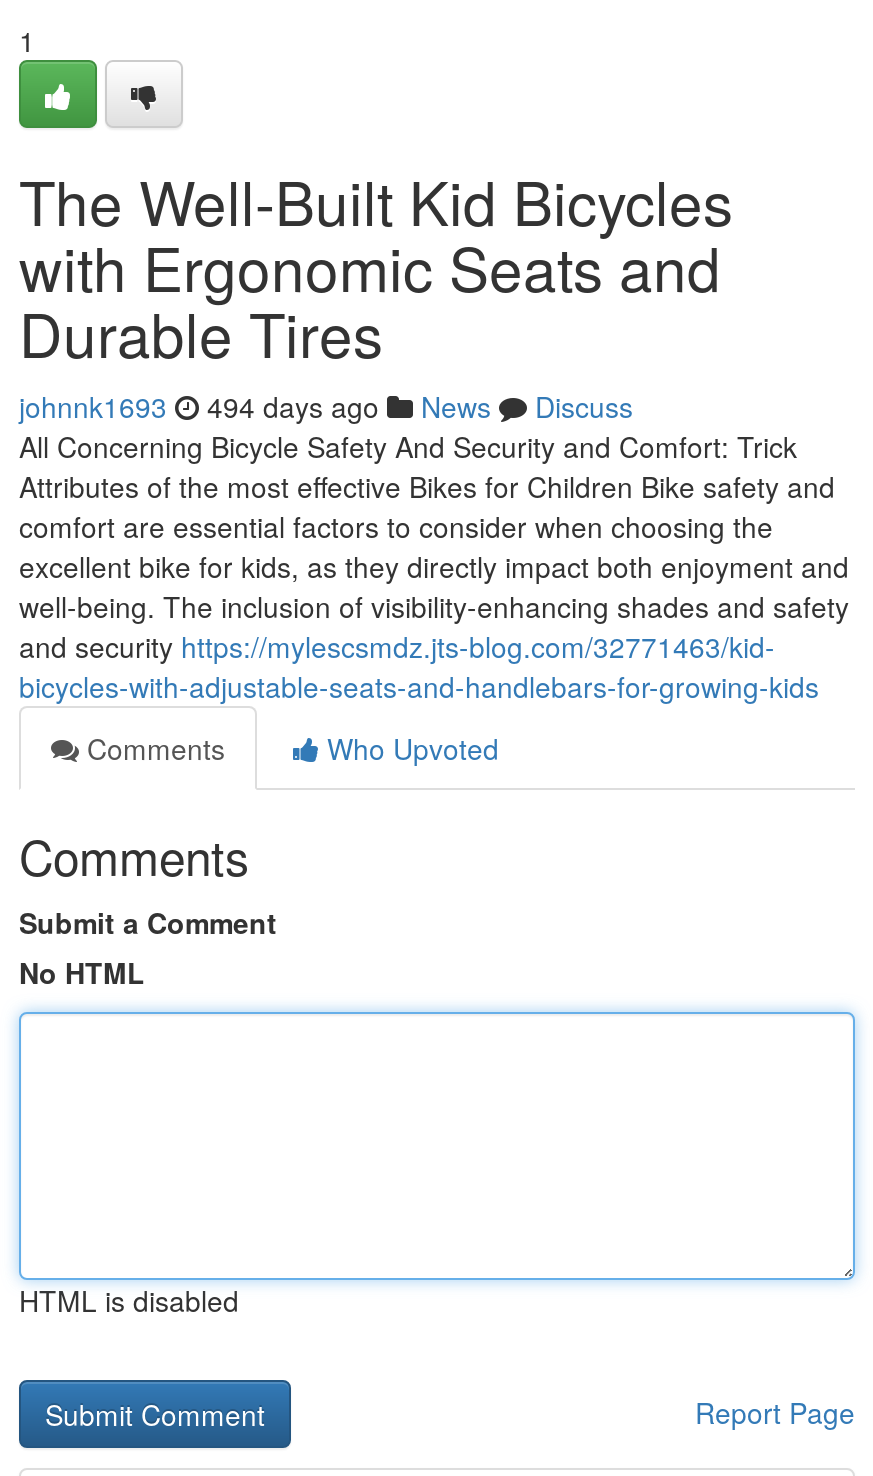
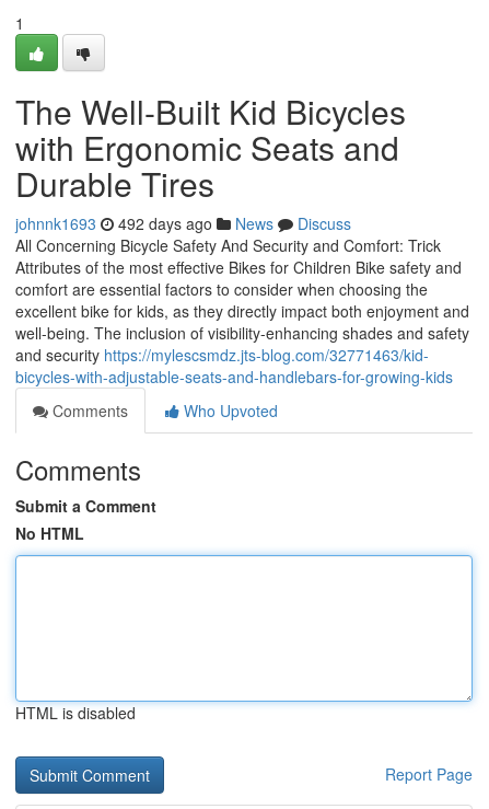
- johnnk1693 494 days ago News Discuss
+ johnnk1693 492 days ago News Discuss
